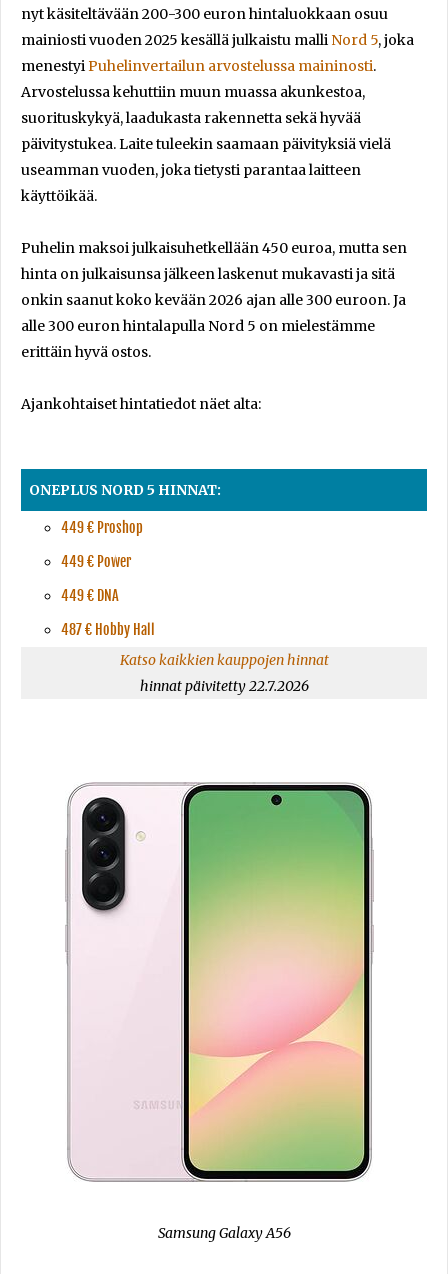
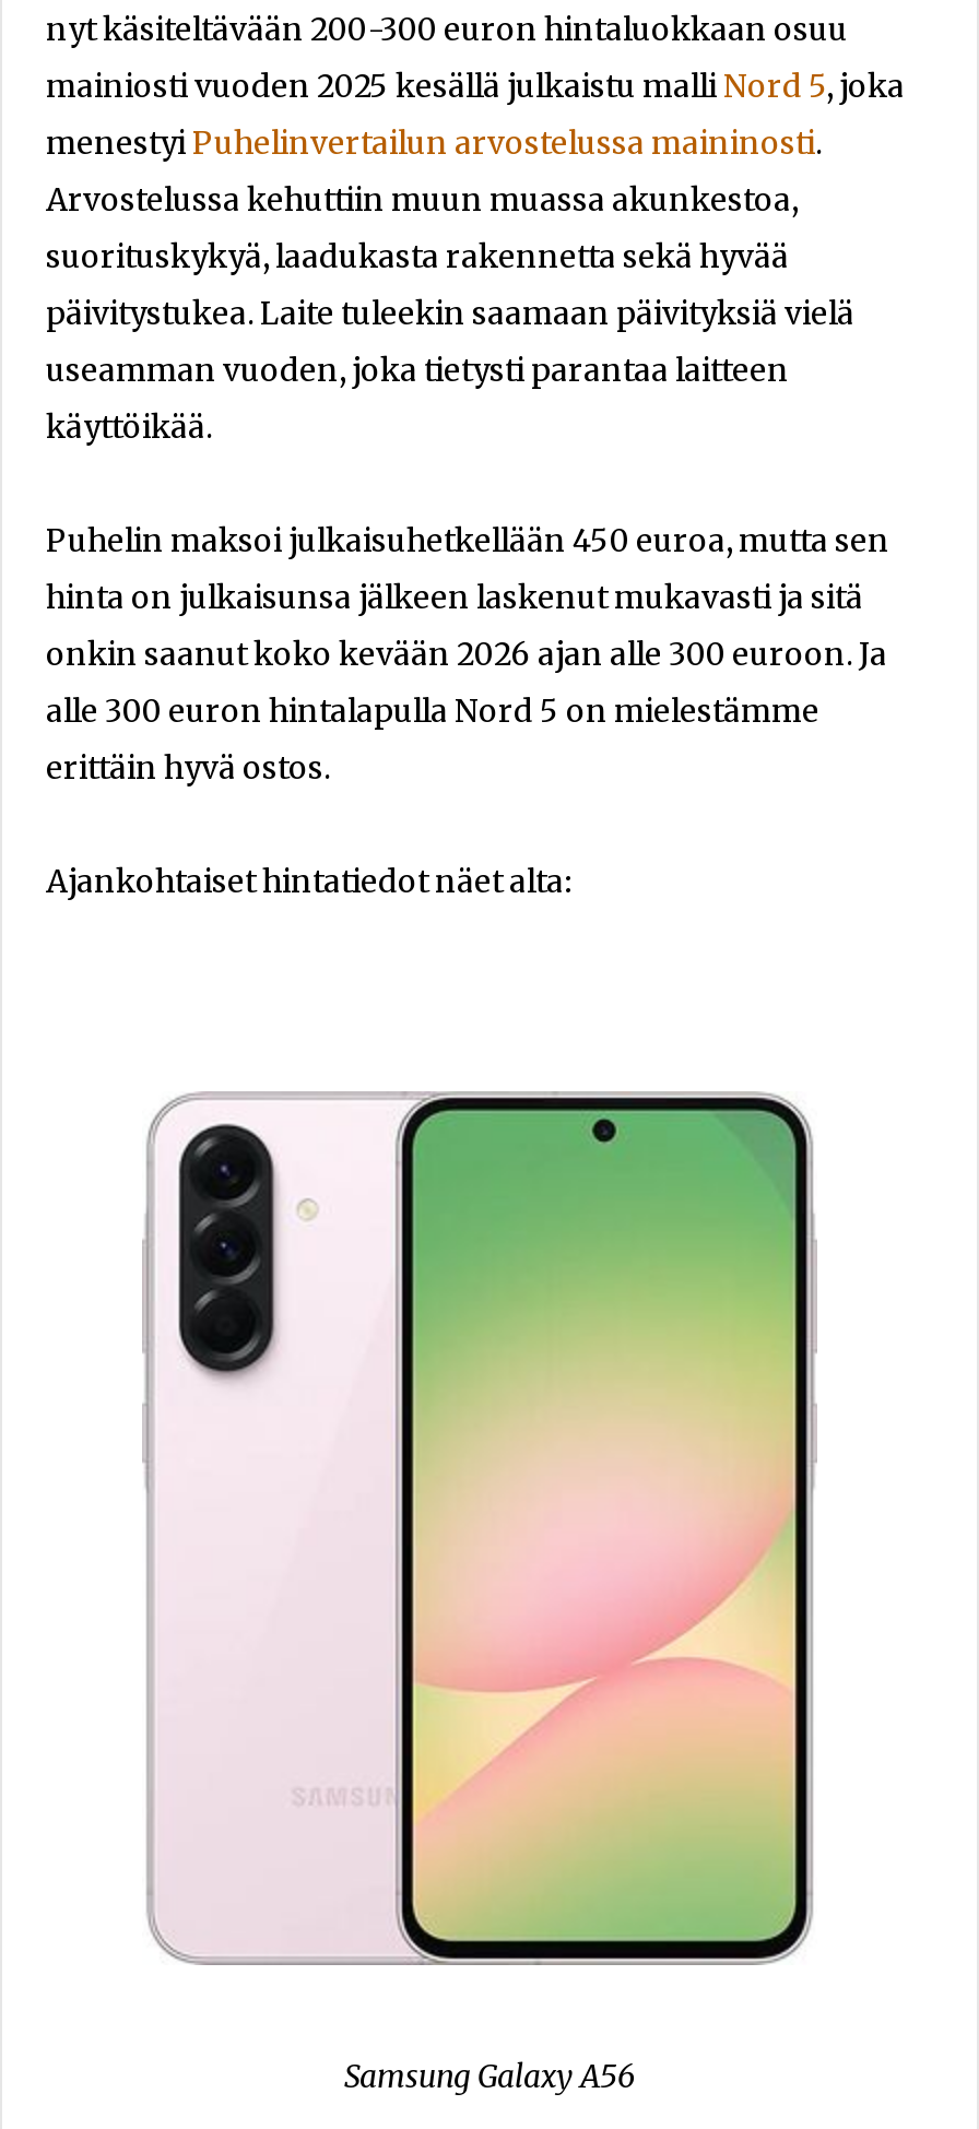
- ONEPLUS NORD 5 HINNAT:
- 449 € Proshop
- 449 € Power
- 449 € DNA
- 487 € Hobby Hall
- Katso kaikkien kauppojen hinnat
- hinnat päivitetty 22.7.2026
